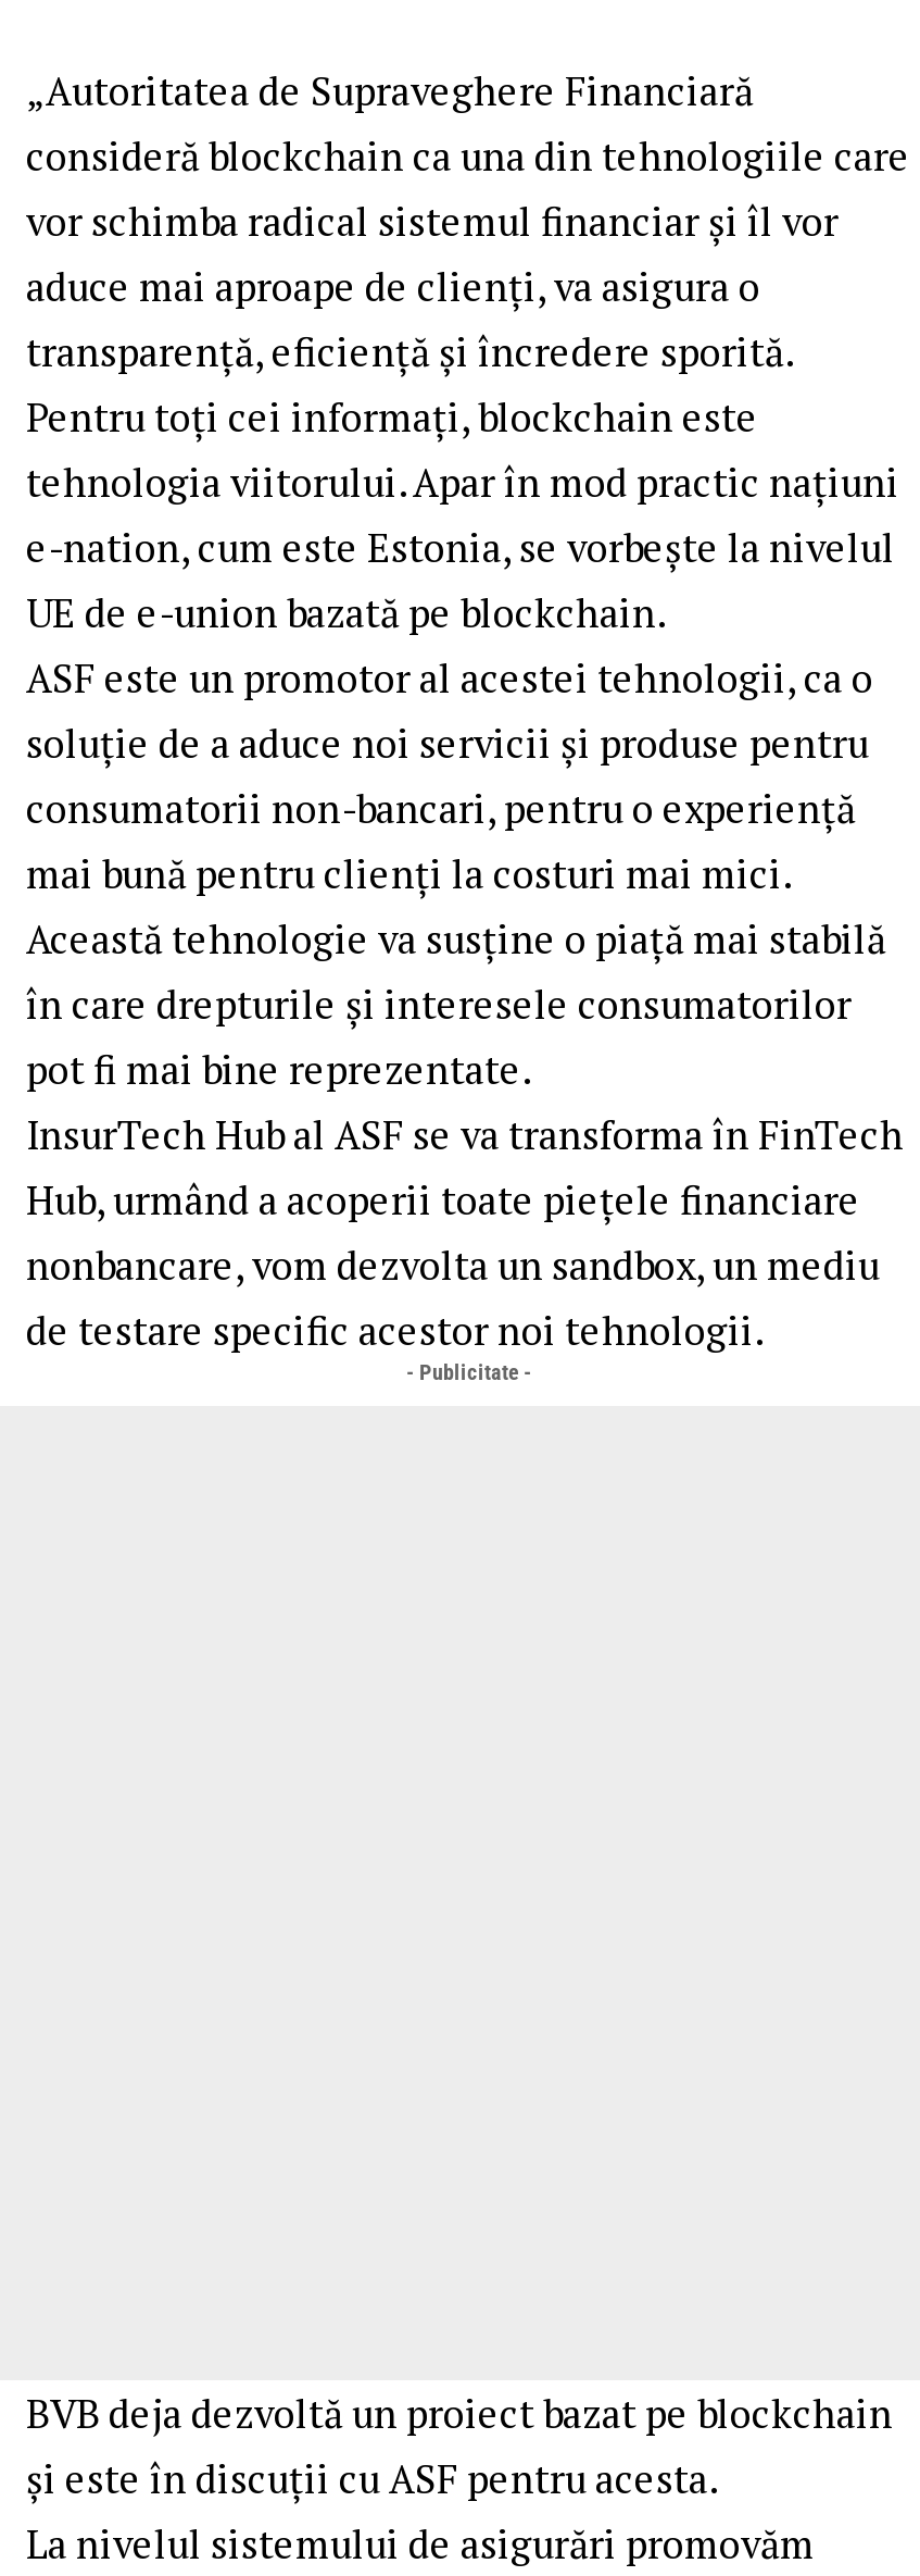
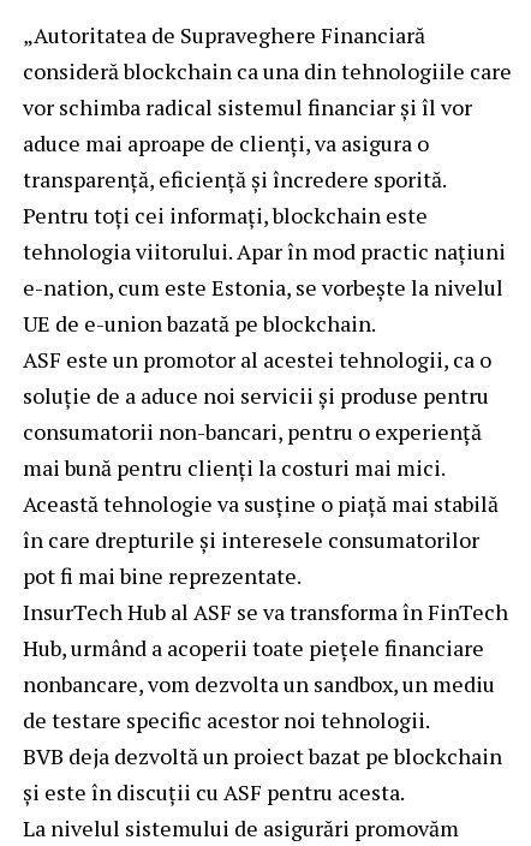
- - Publicitate -
